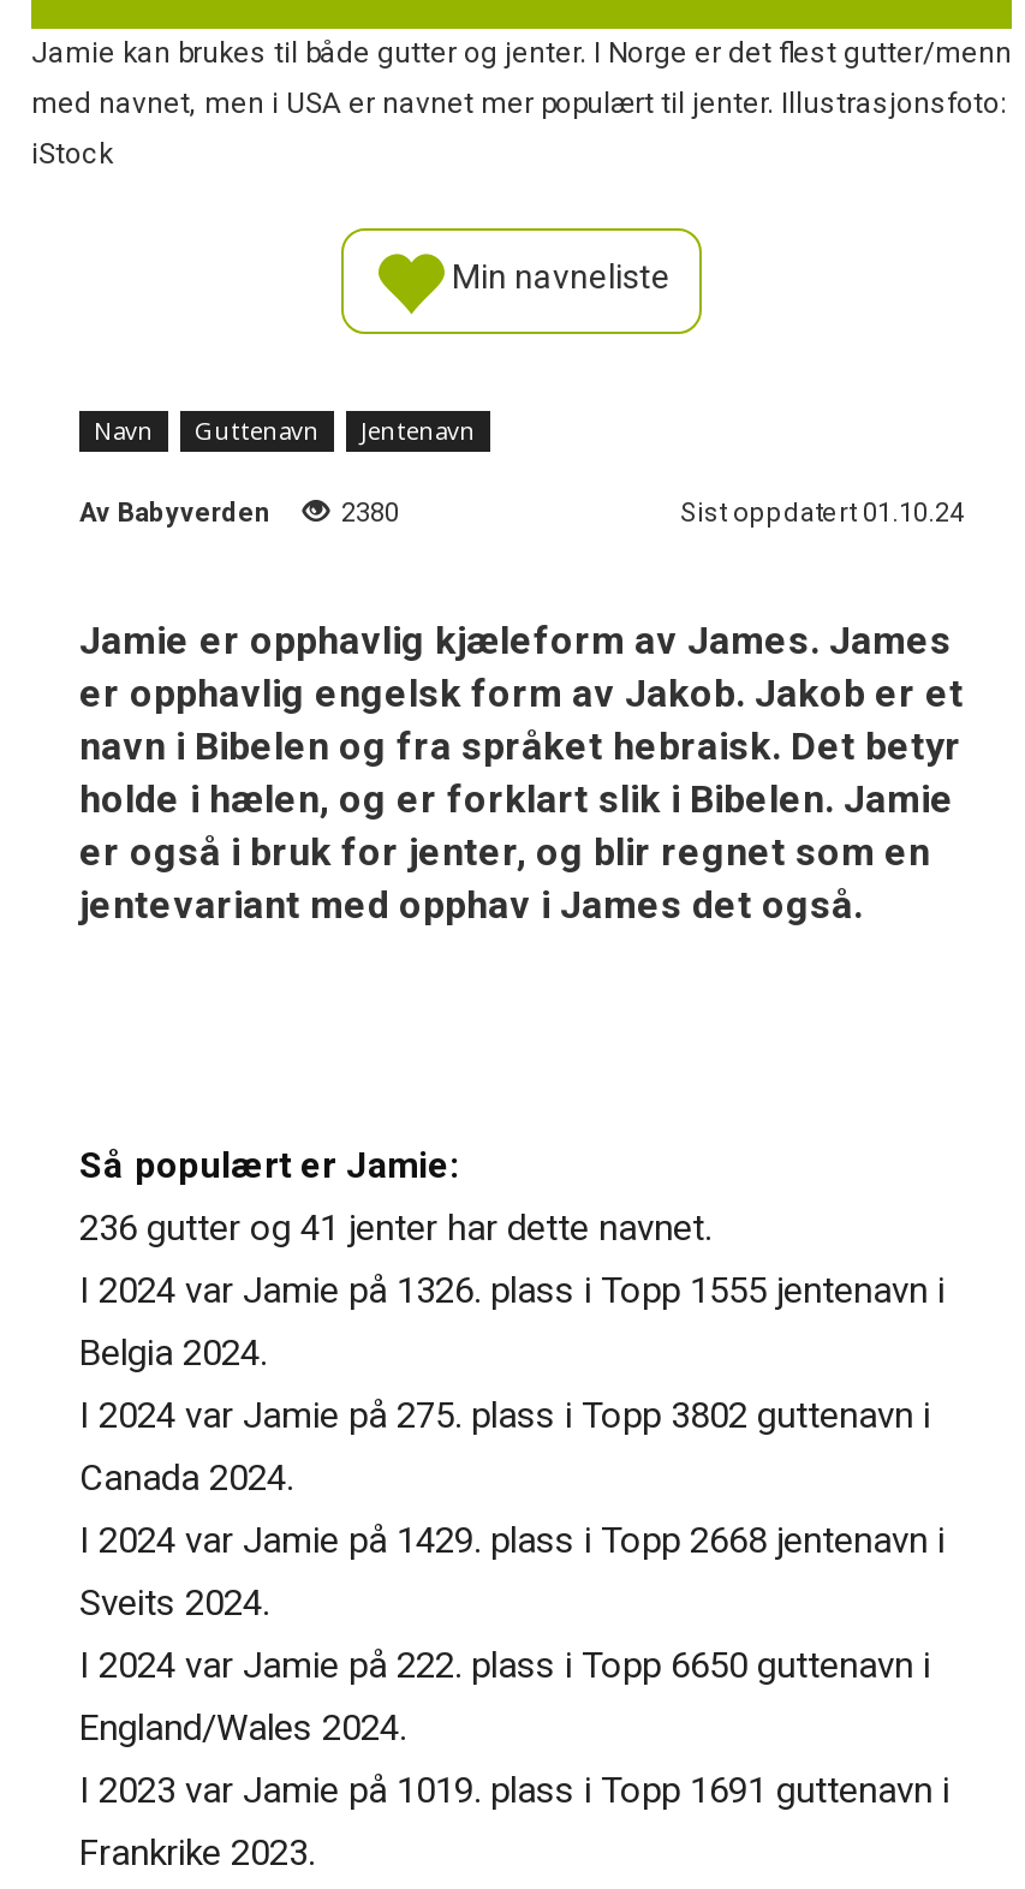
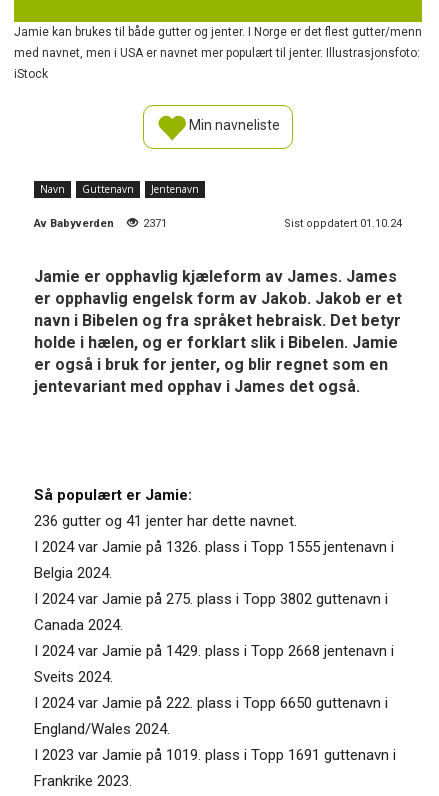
- 2380
+ 2371
